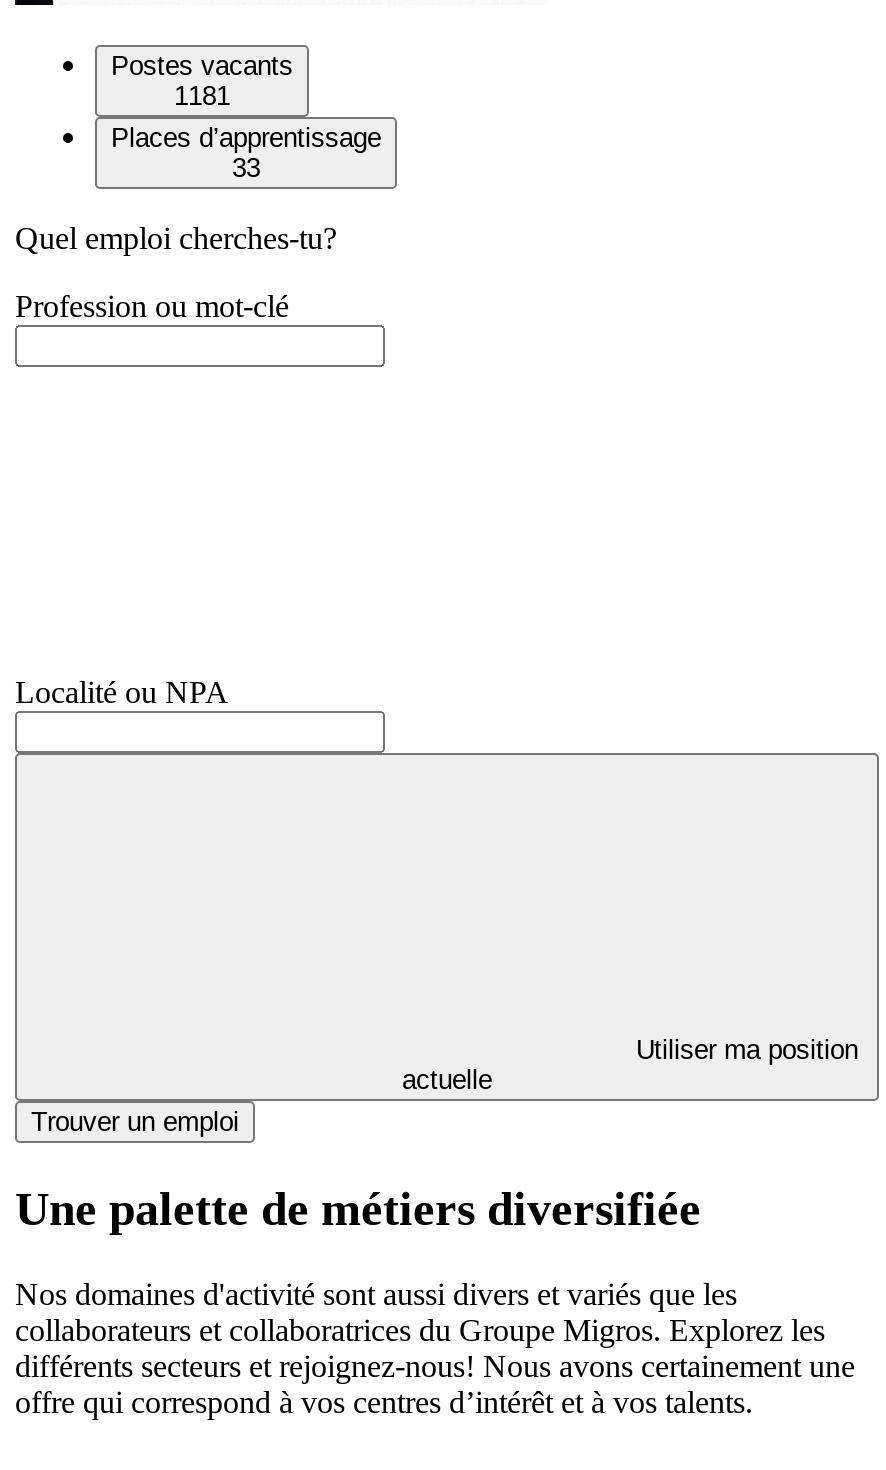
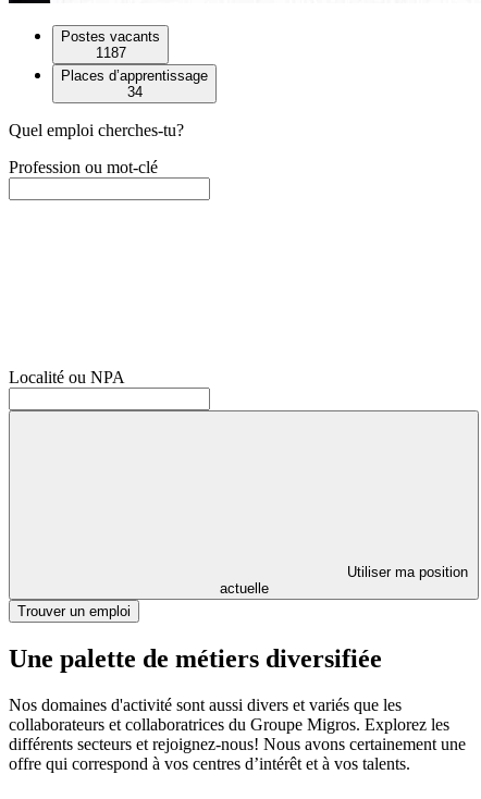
- 1181
+ 1187

- 33
+ 34
